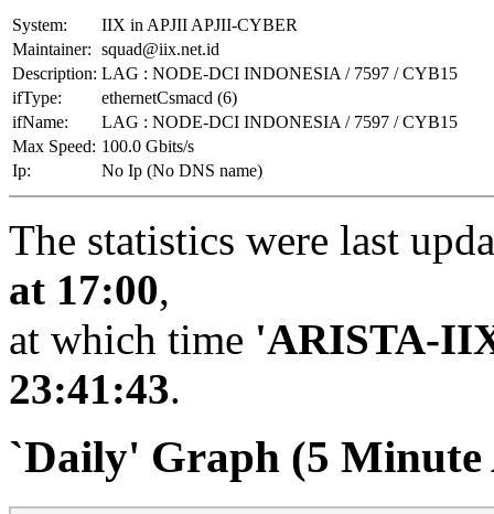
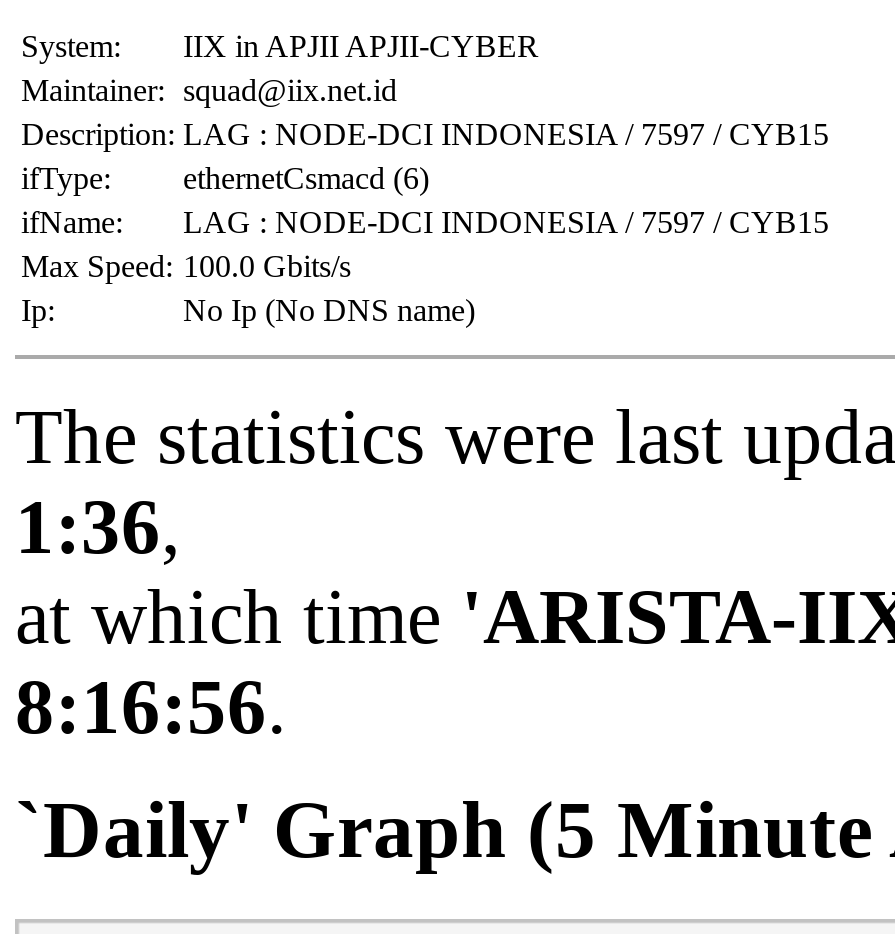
- at 17:00,
+ 1:36,

- 23:41:43.
+ 8:16:56.
